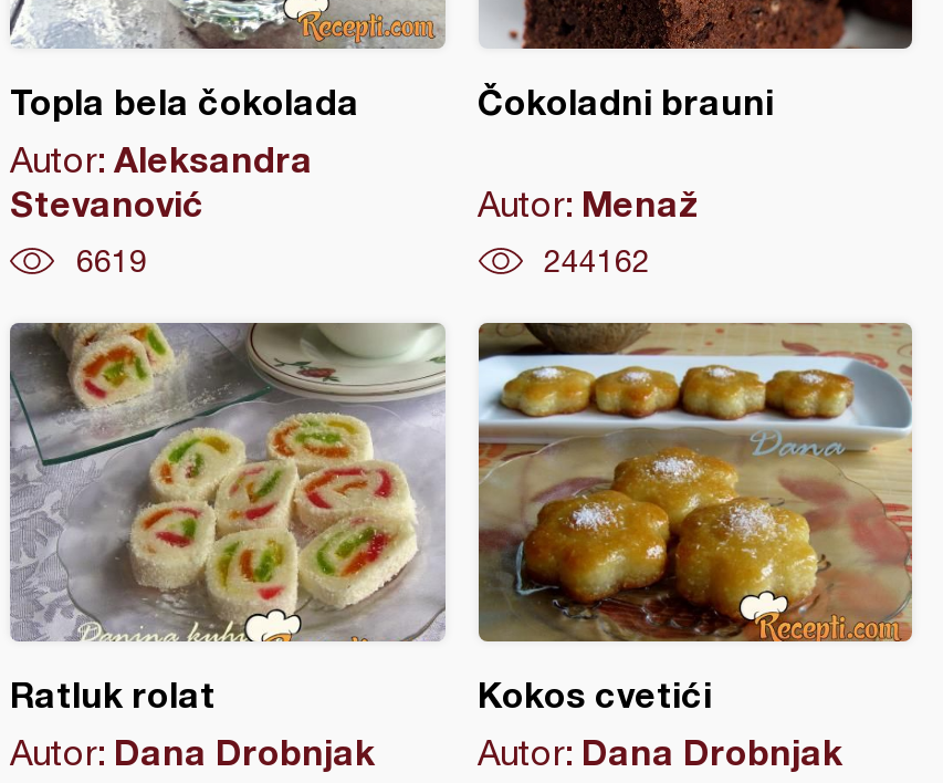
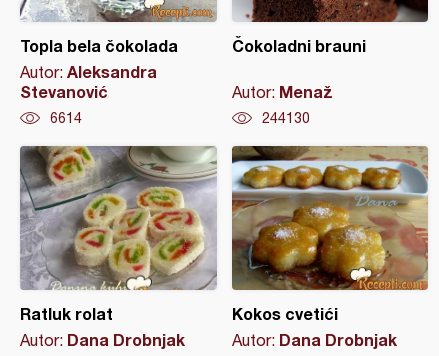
- 6619
+ 6614

- 244162
+ 244130
